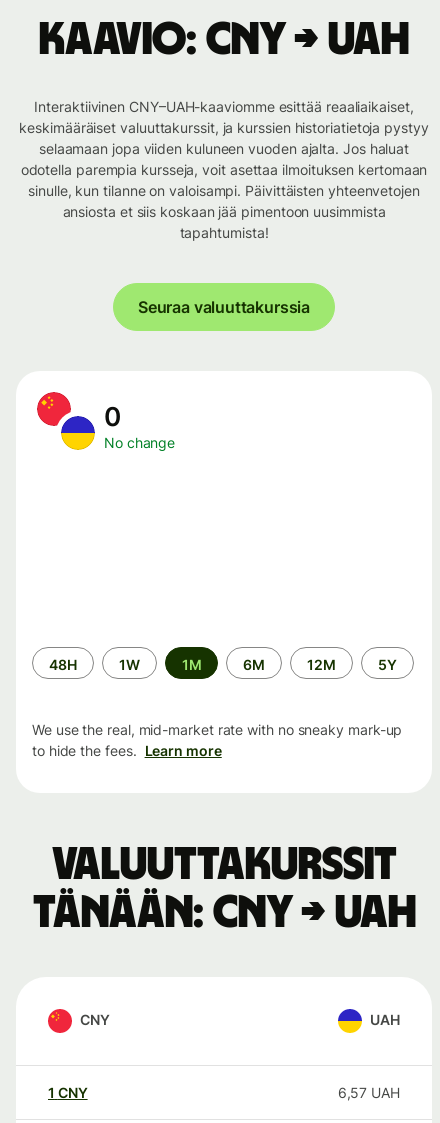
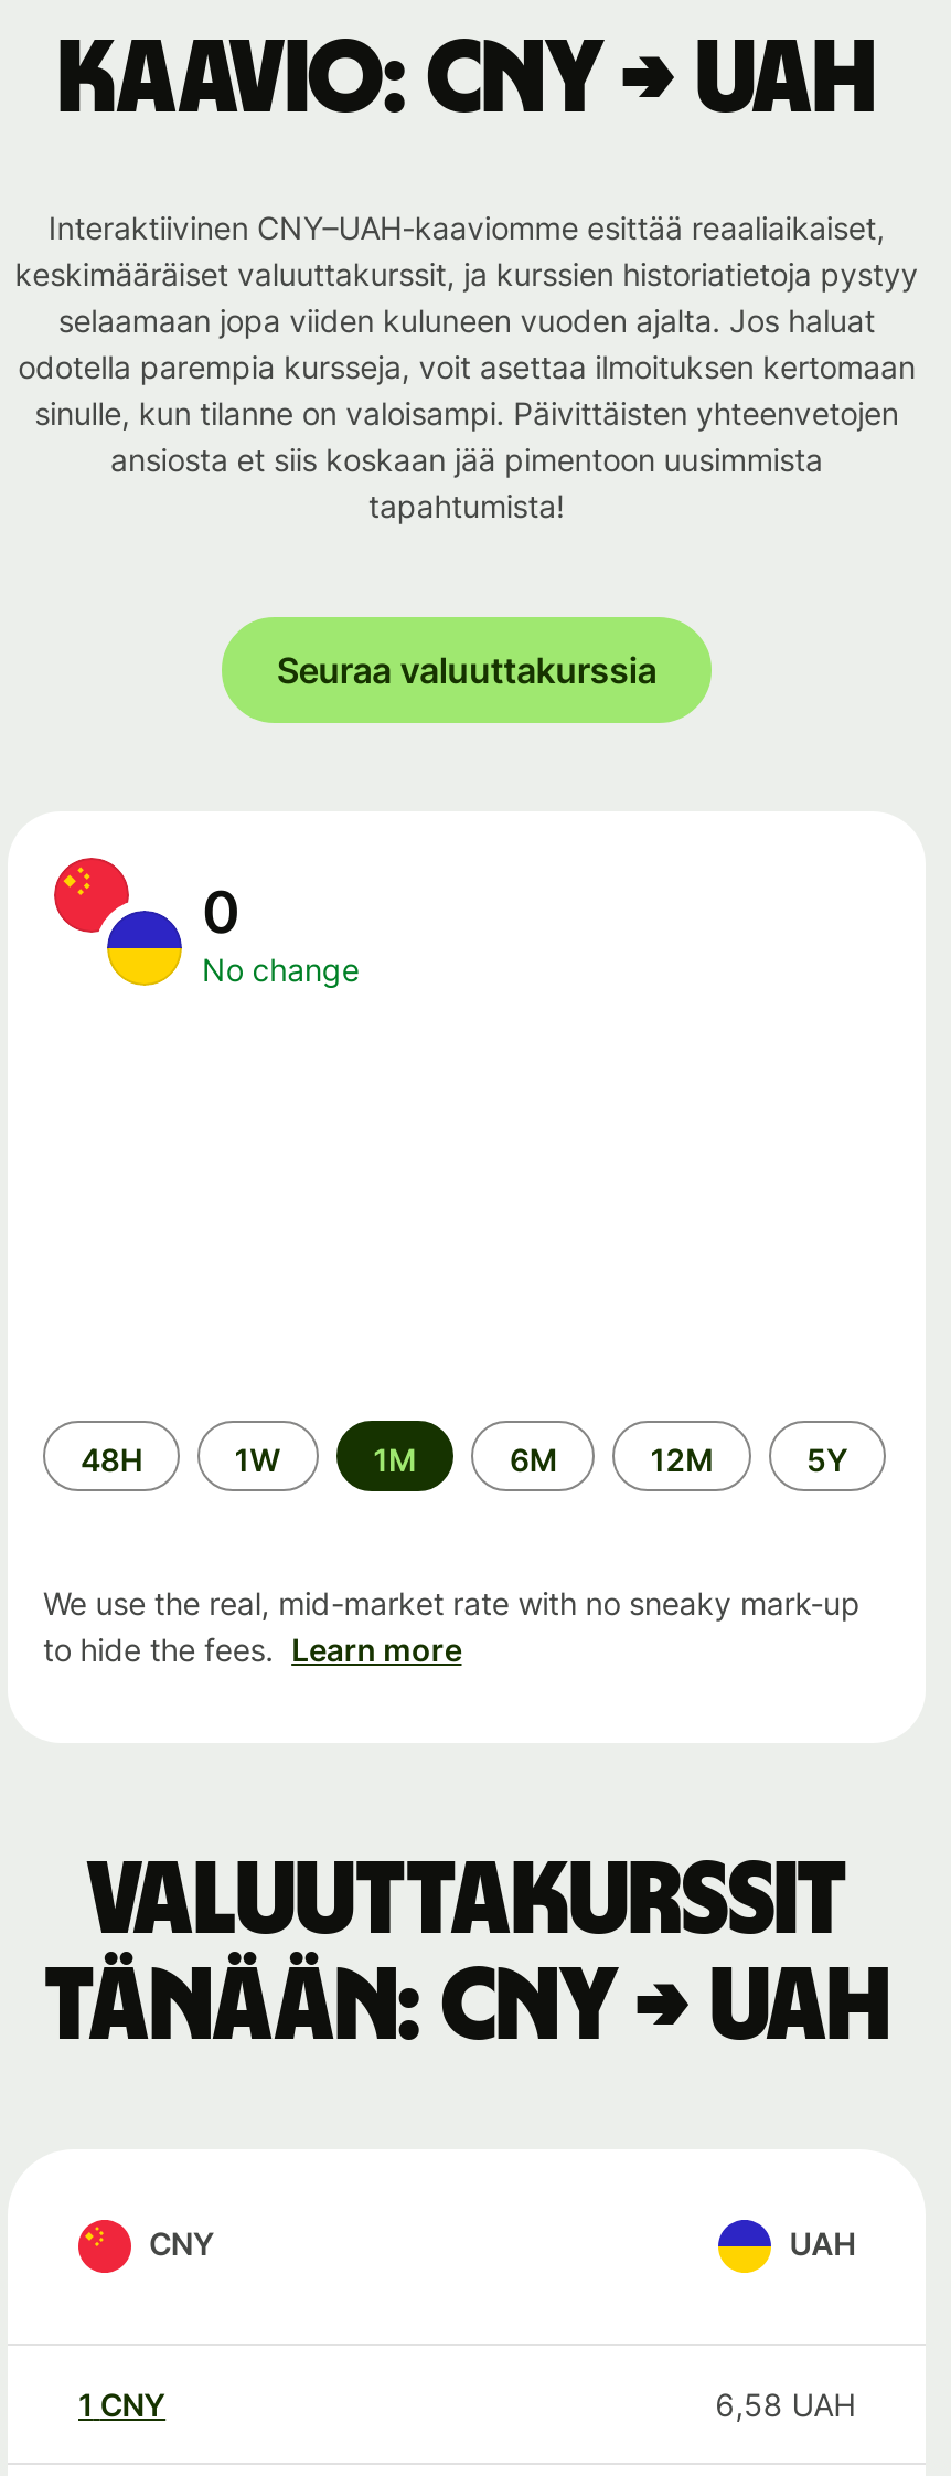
- 6,57 UAH
+ 6,58 UAH
